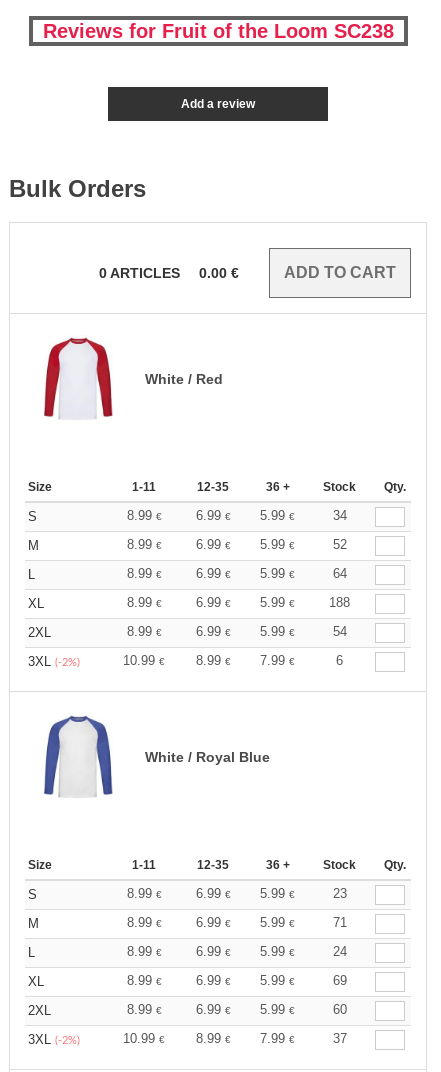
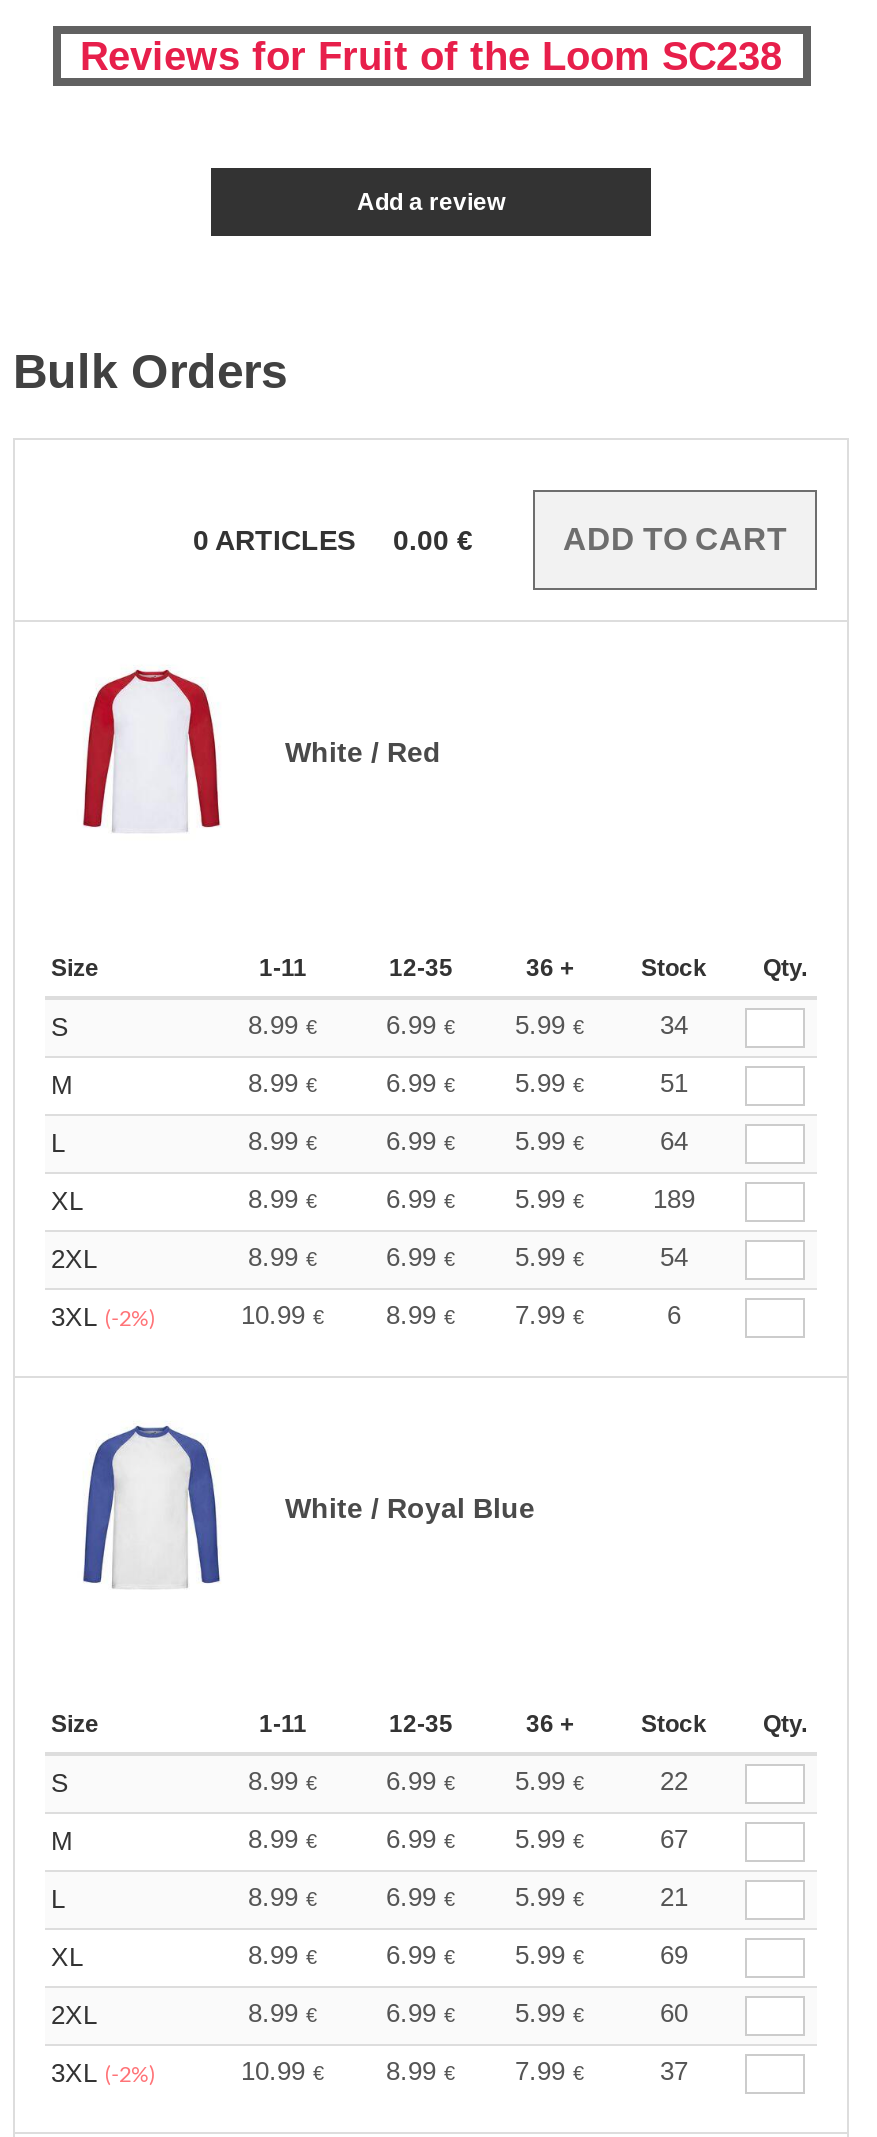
- 52
+ 51

- 188
+ 189

- 23
+ 22

- 71
+ 67

- 24
+ 21
